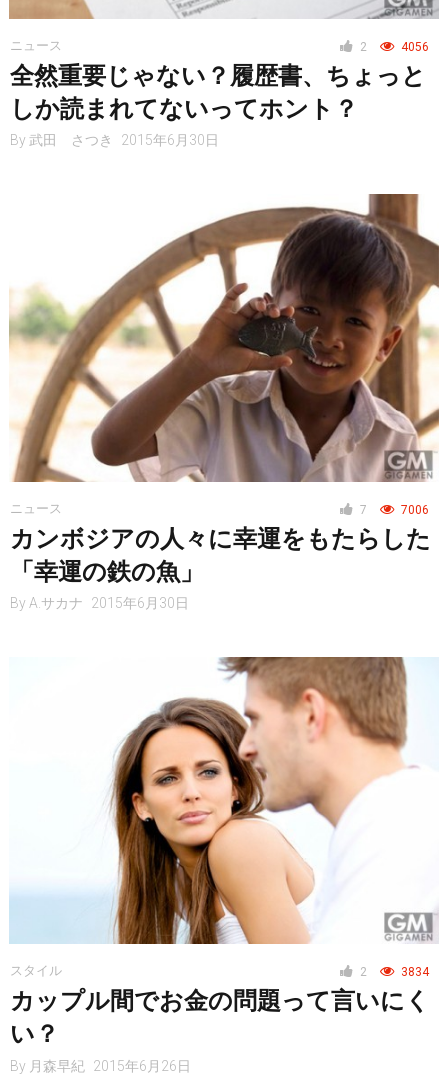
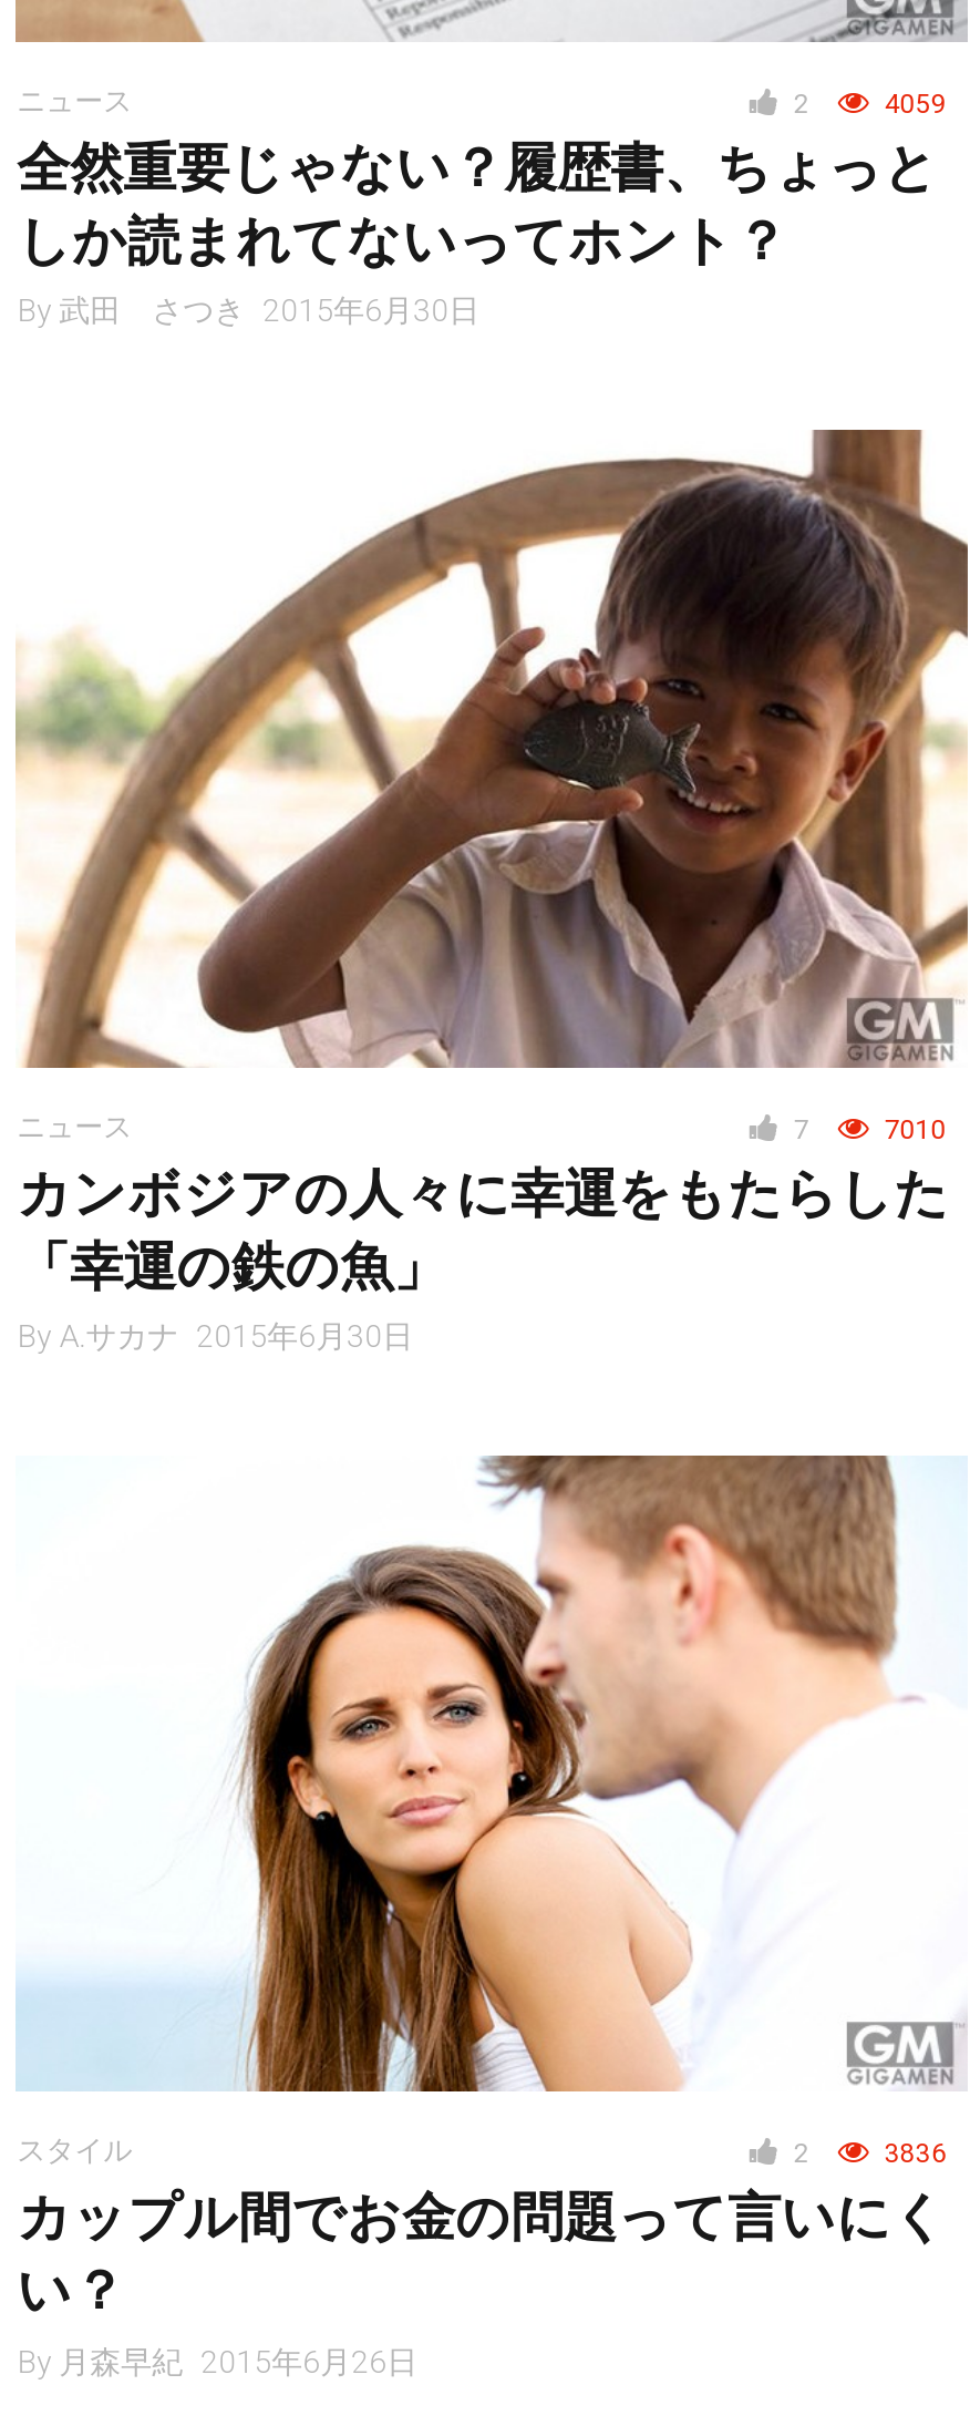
- 4056
+ 4059

- 7006
+ 7010

- 3834
+ 3836
